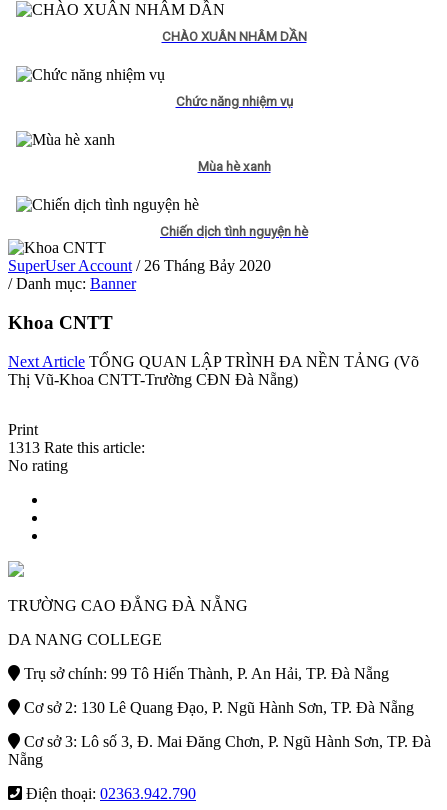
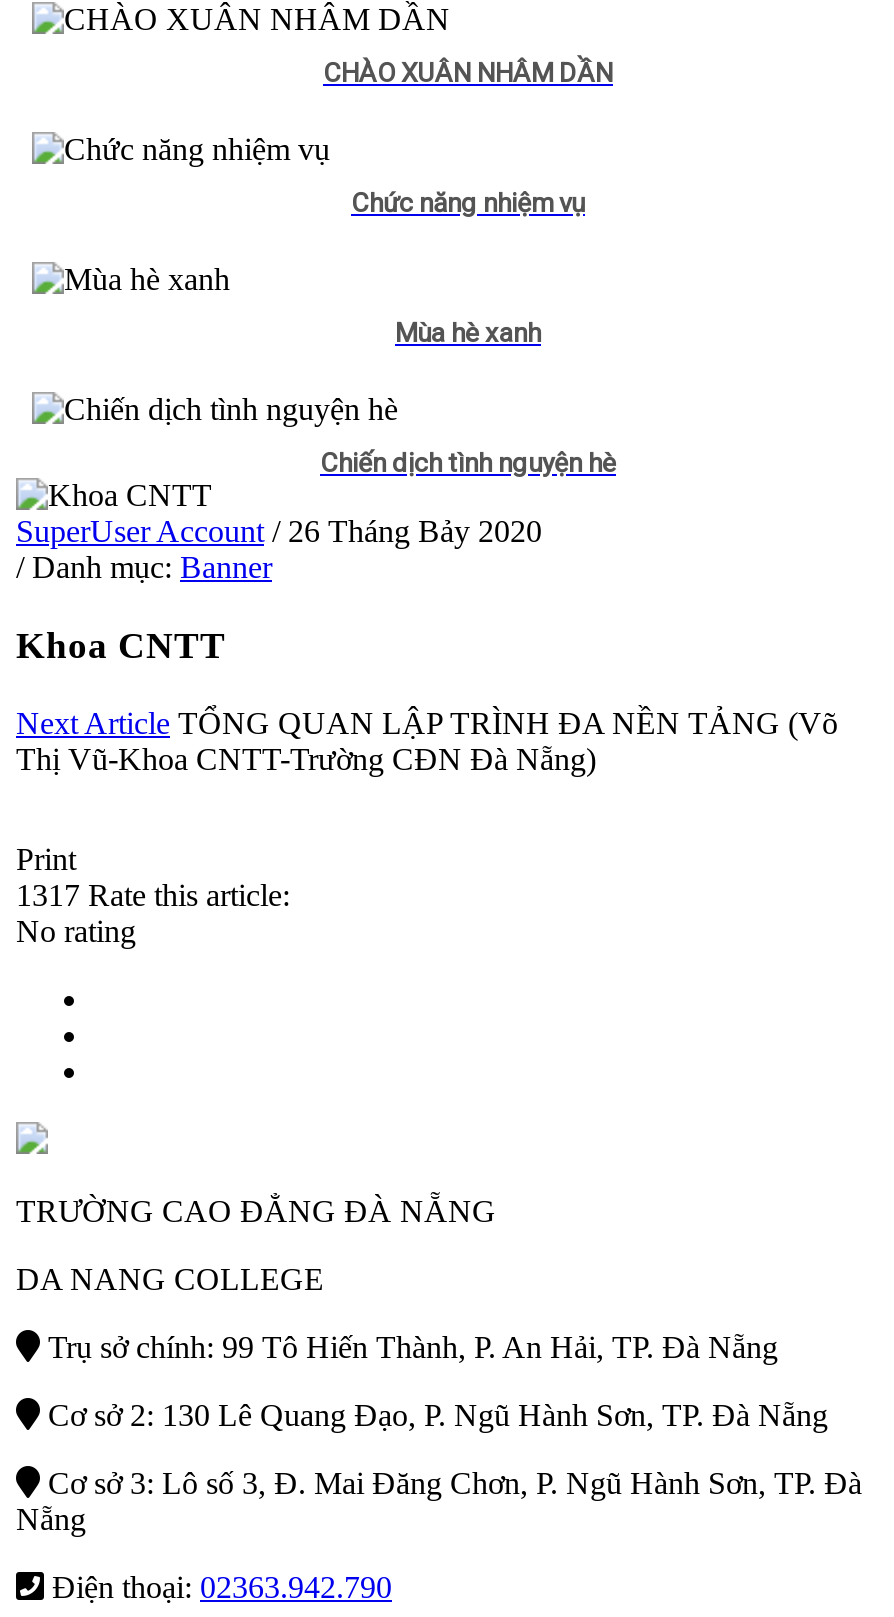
- 1313 Rate this article:
+ 1317 Rate this article:
